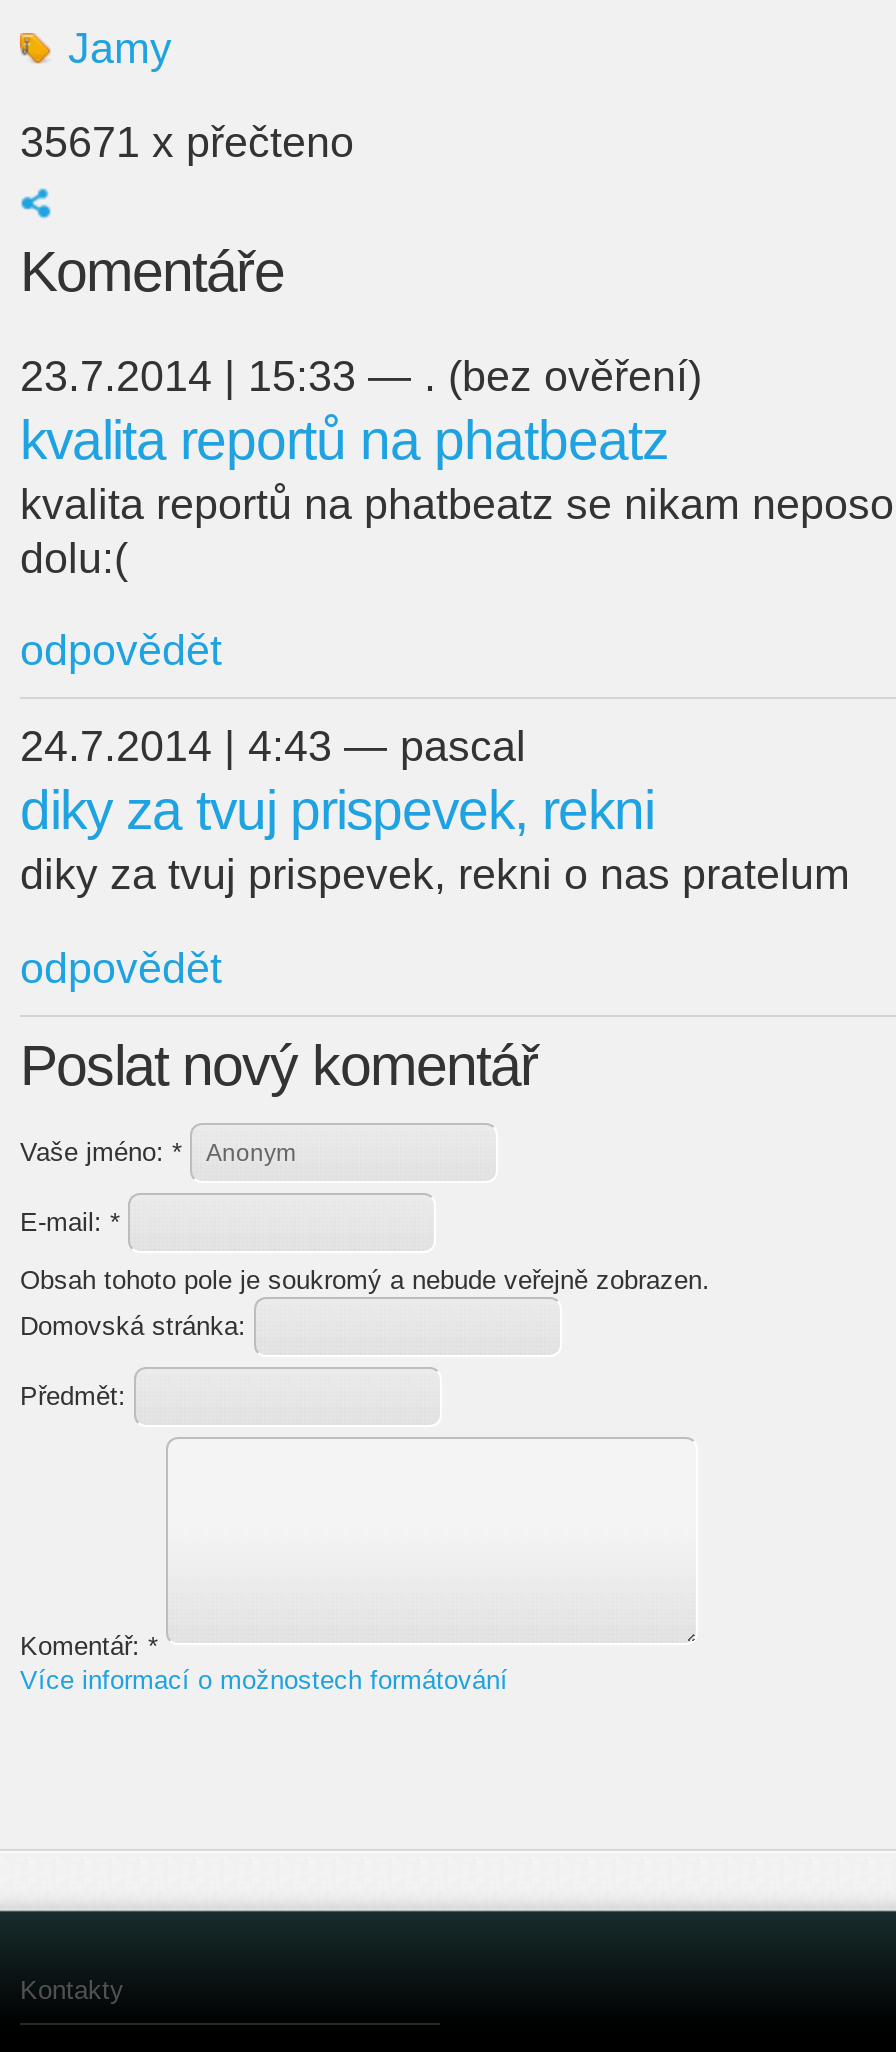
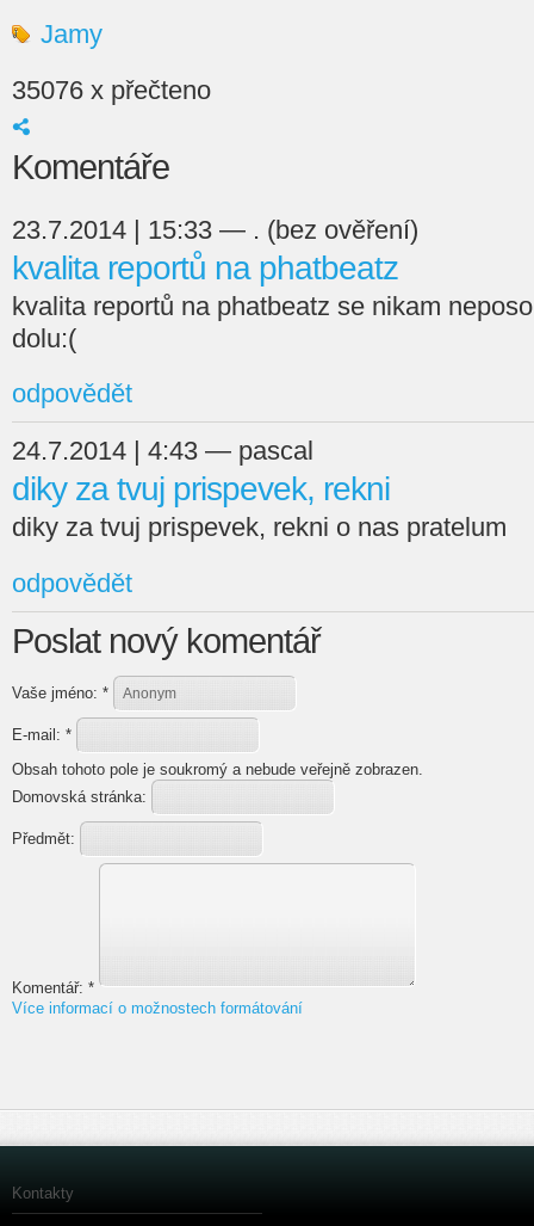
- 35671 x přečteno
+ 35076 x přečteno
